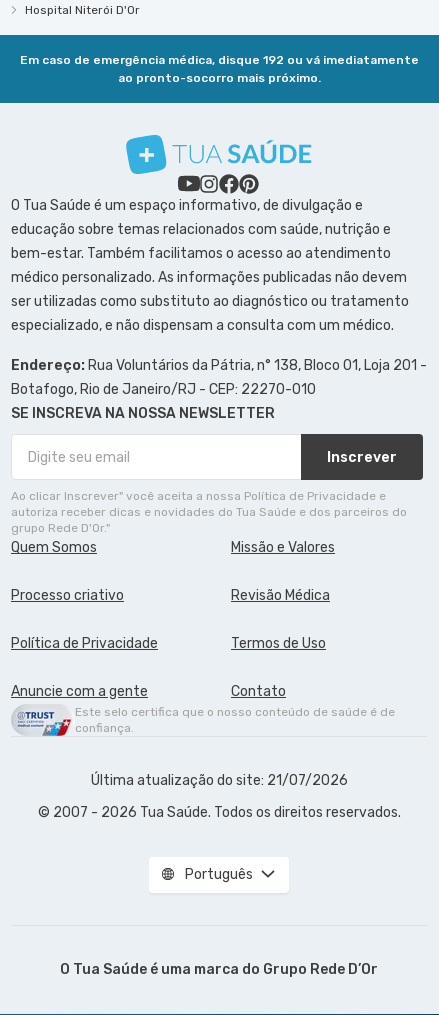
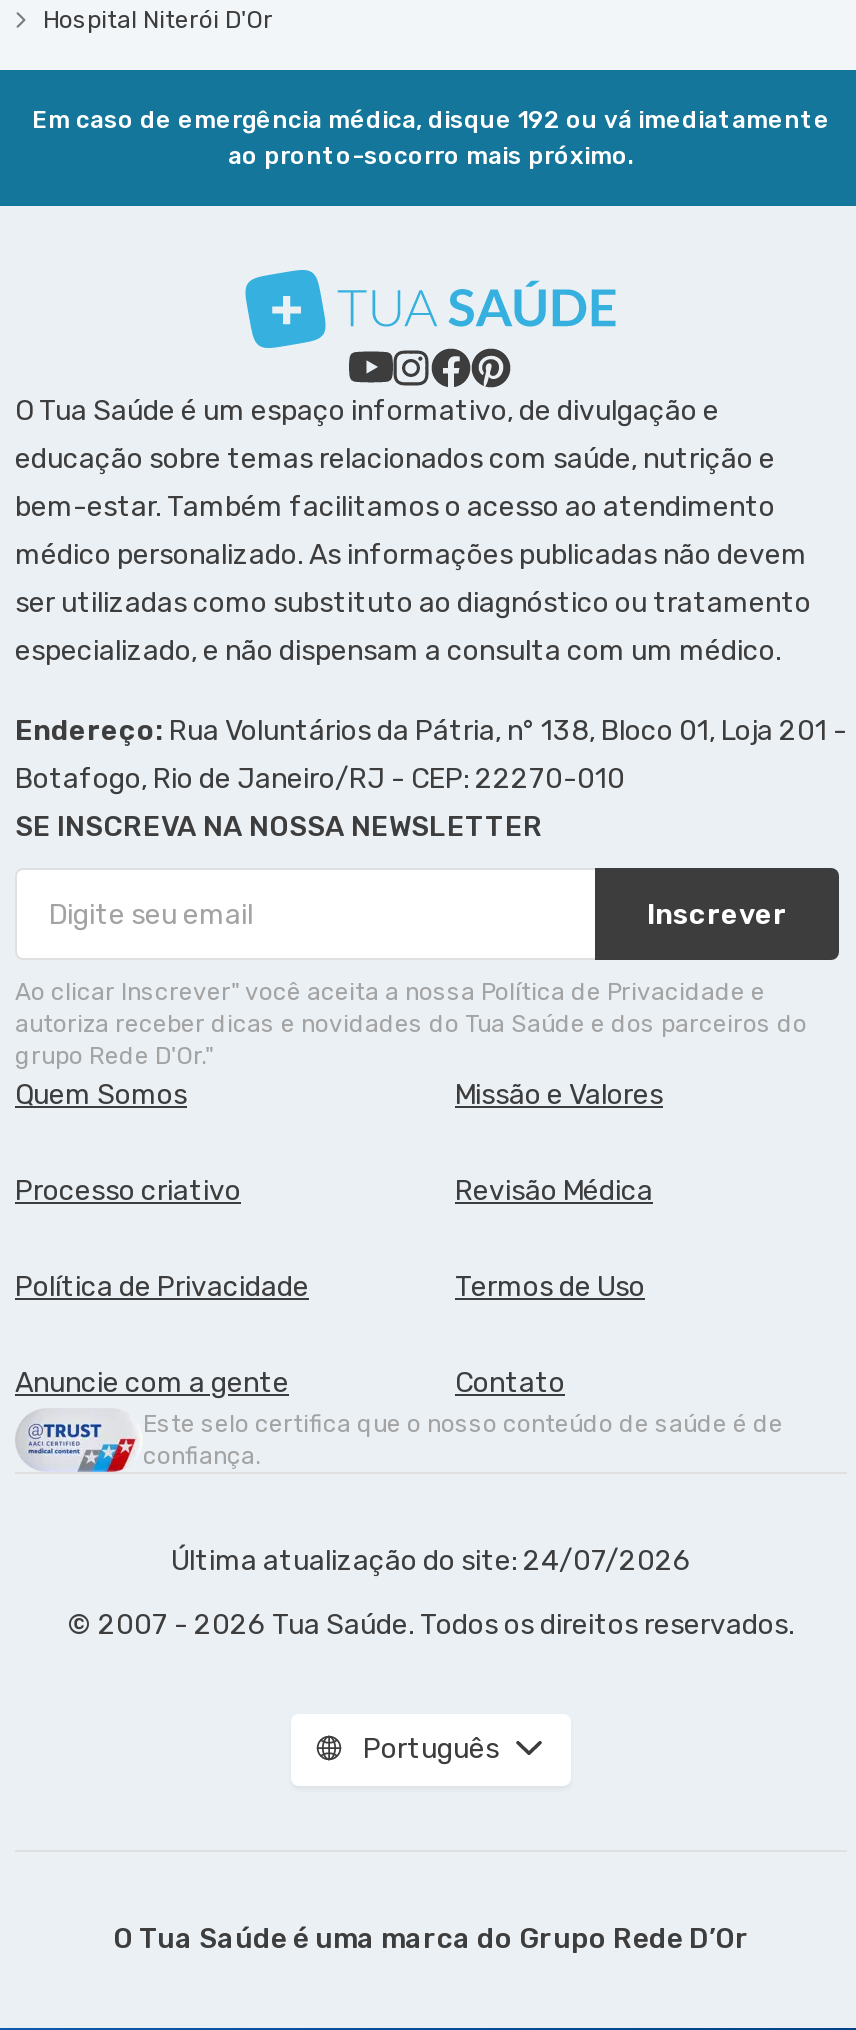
- Última atualização do site: 21/07/2026
+ Última atualização do site: 24/07/2026
